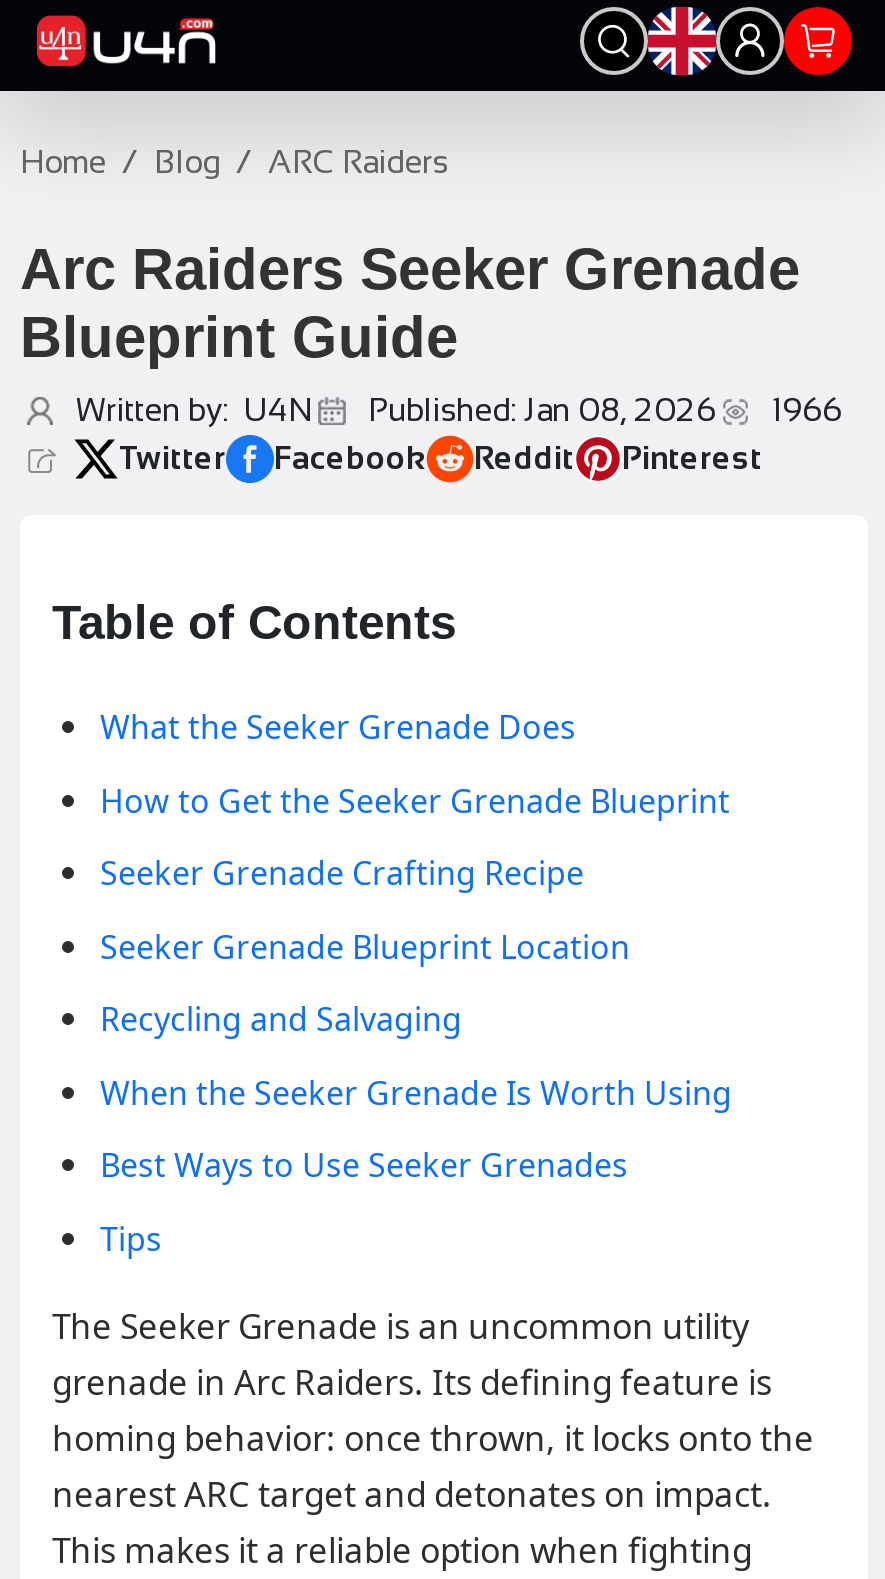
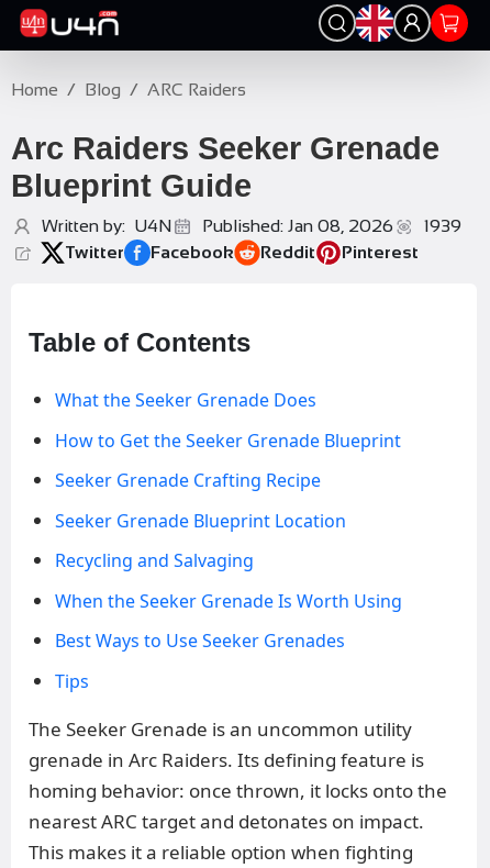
- Written by: U4N Published: Jan 08, 2026 1966
+ Written by: U4N Published: Jan 08, 2026 1939
